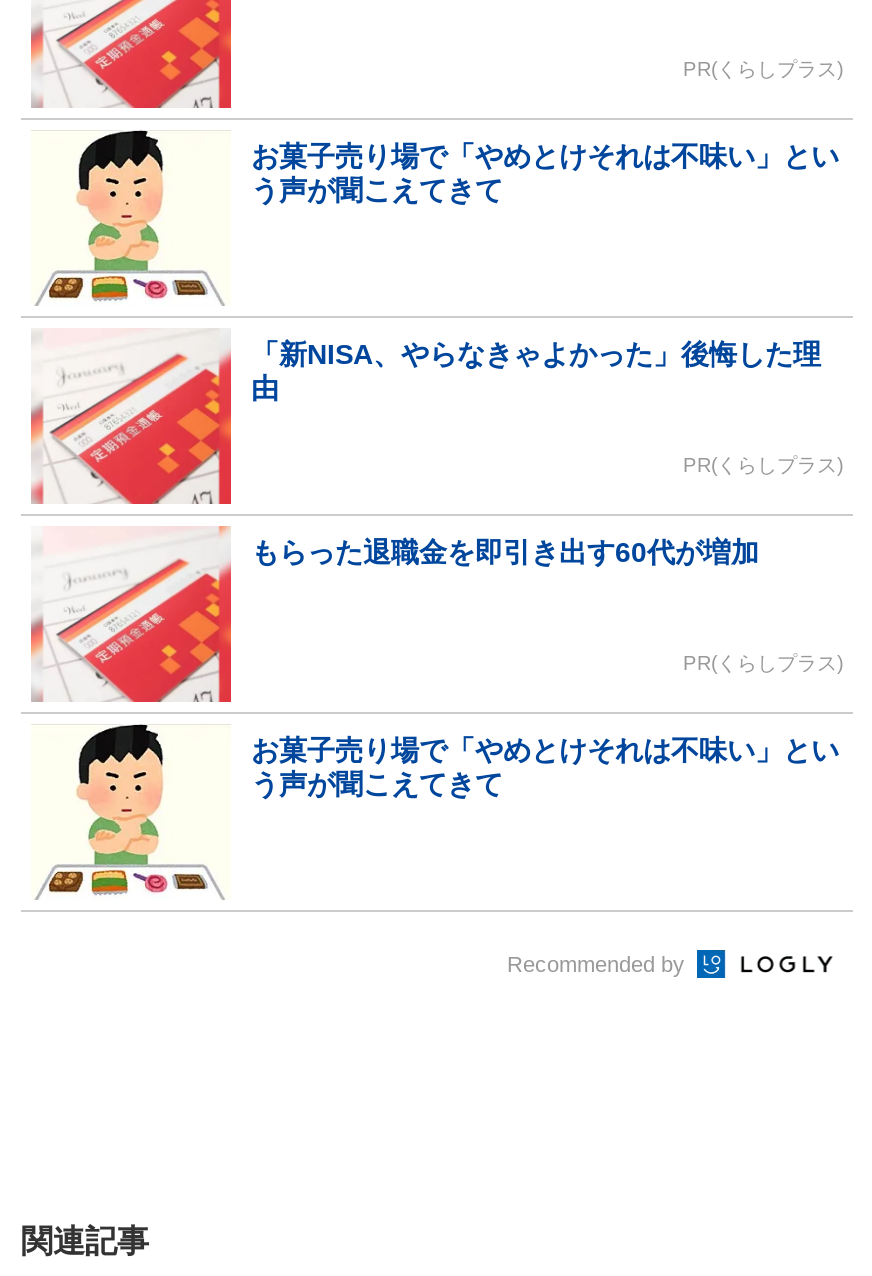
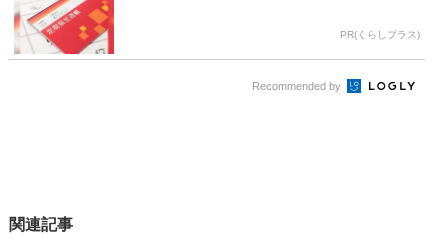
- [image]
- お菓子売り場で「やめとけそれは不味い」とい
- う声が聞こえてきて

- [image]
- 「新NISA、やらなきゃよかった」後悔した理
- 由
- PR(くらしプラス)
- もらった退職金を即引き出す60代が増加

- [image]
- PR(くらしプラス)
- お菓子売り場で「やめとけそれは不味い」とい
- う声が聞こえてきて

- [image]
